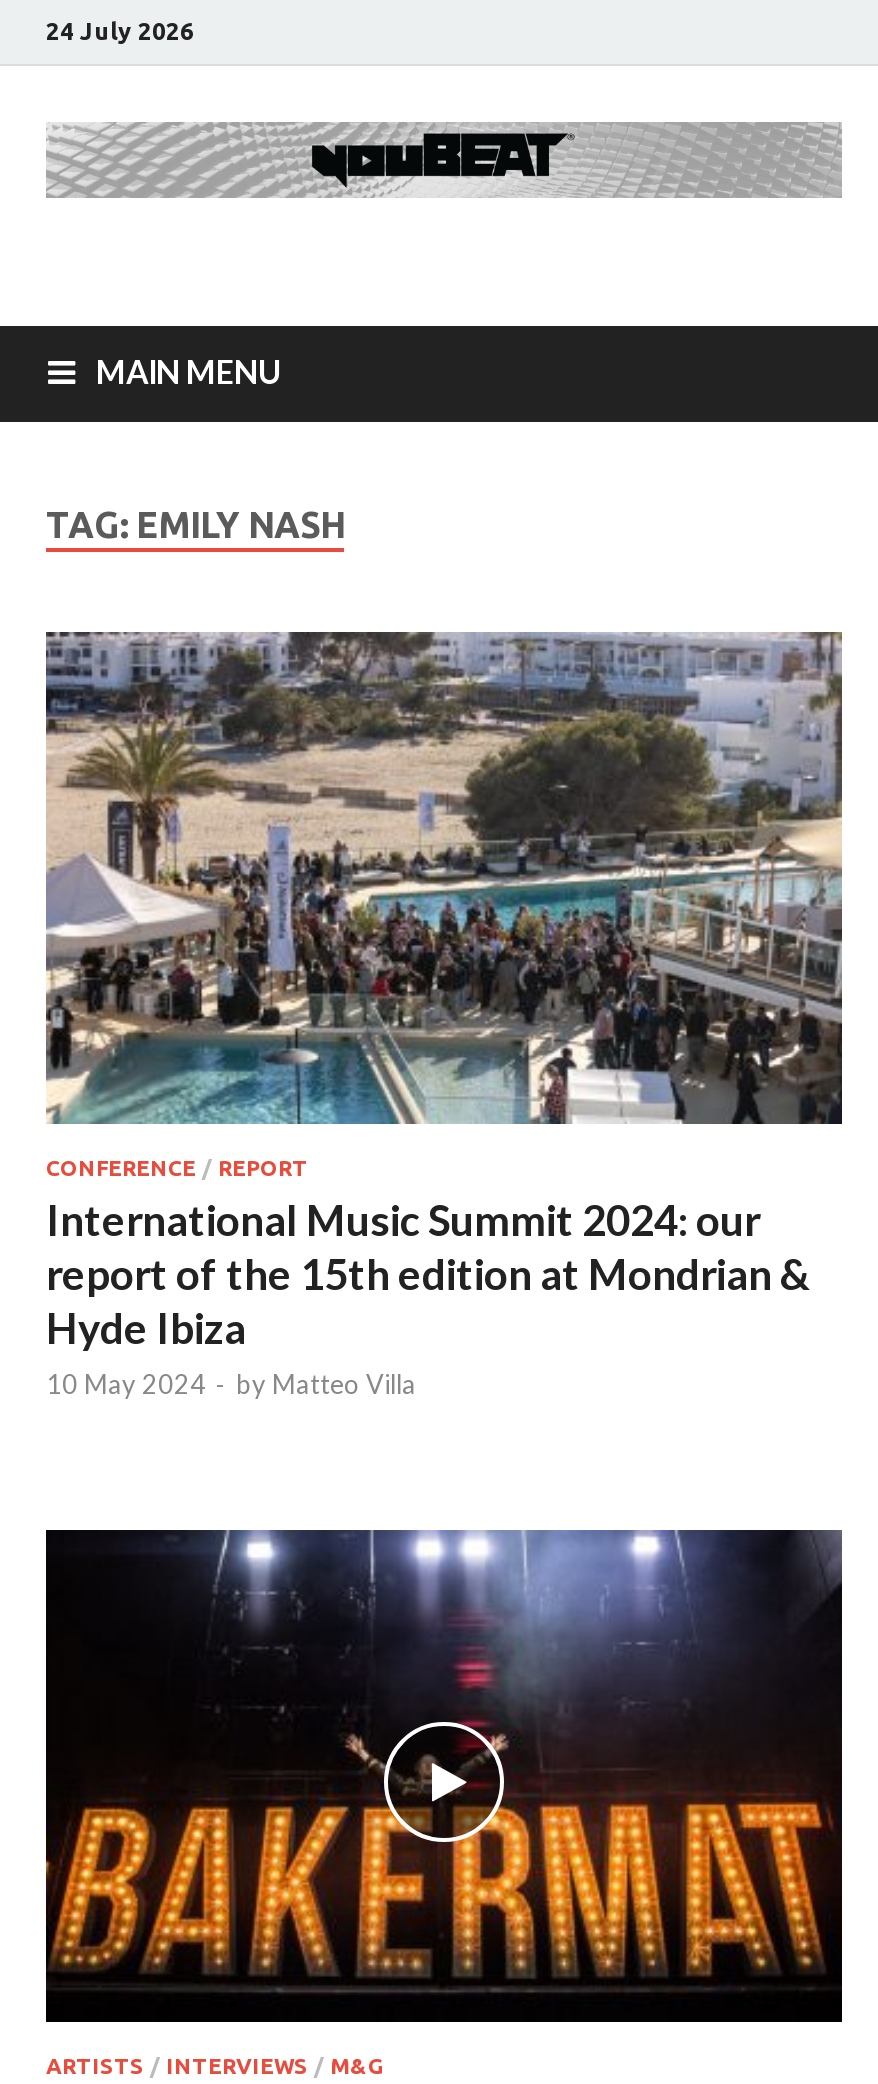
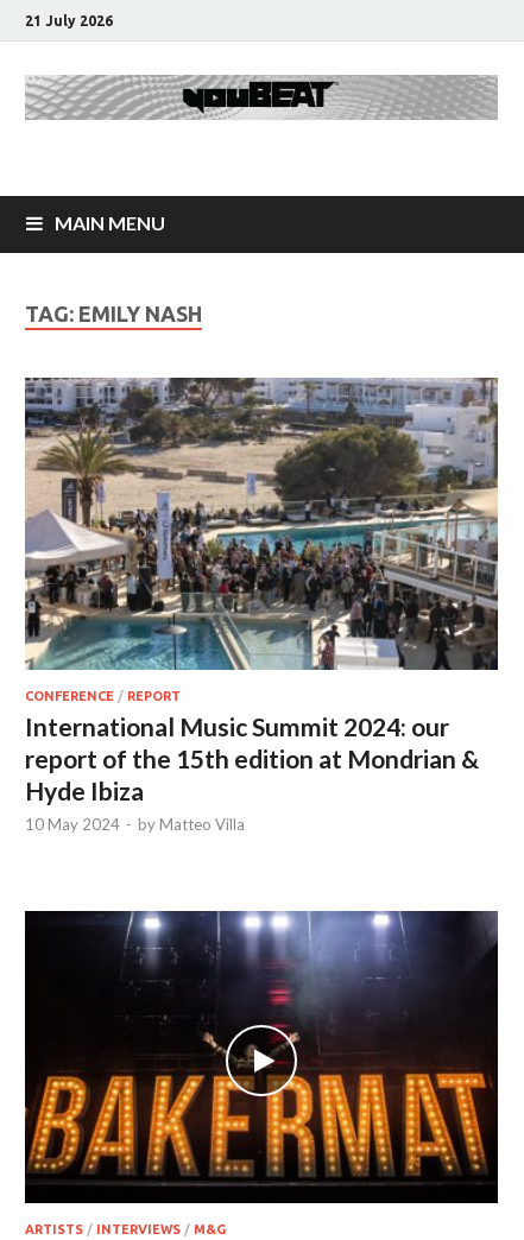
- 24 July 2026
+ 21 July 2026
